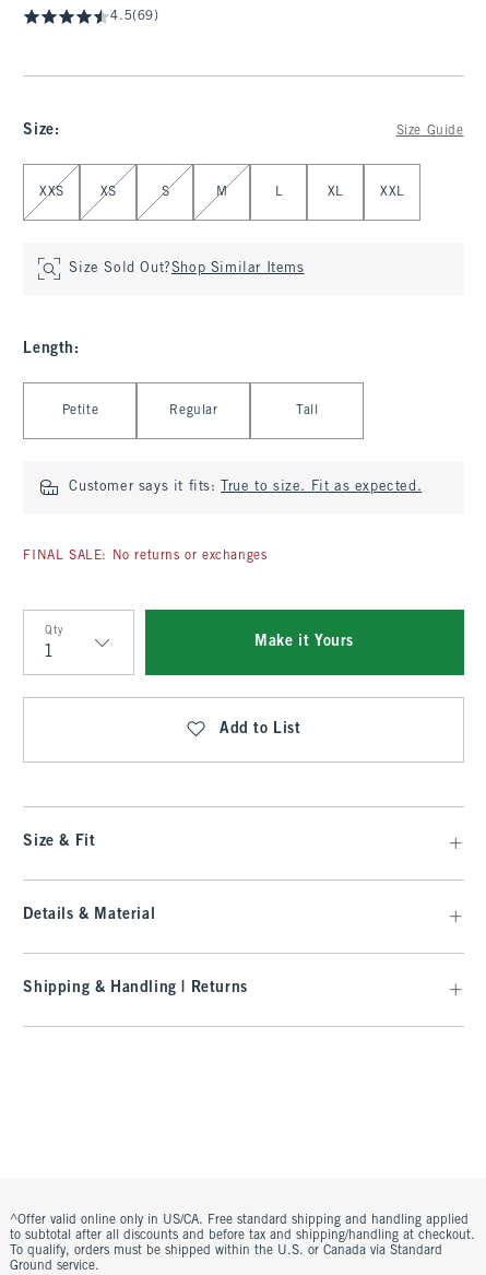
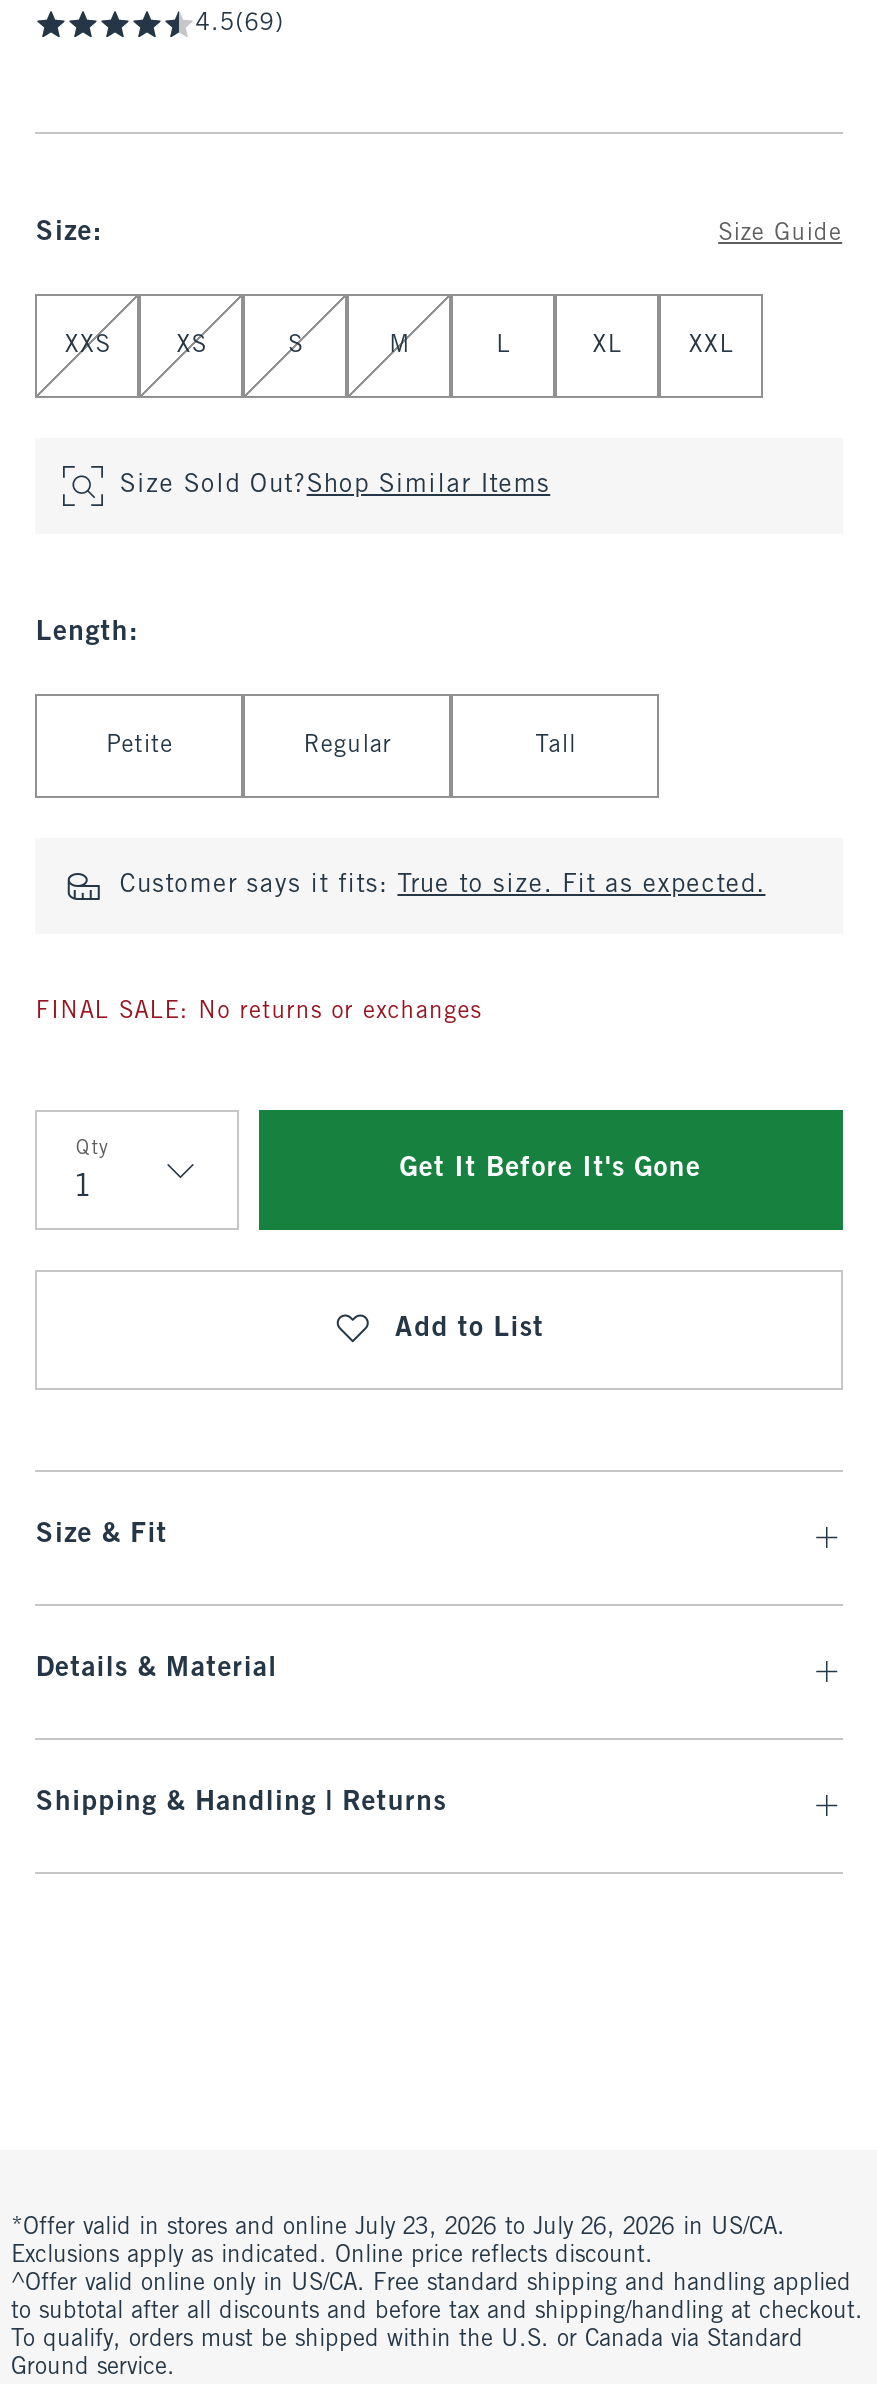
- Make it Yours
+ Get It Before It's Gone

+ *Offer valid in stores and online July 23, 2026 to July 26, 2026 in US/CA.
+ Exclusions apply as indicated. Online price reflects discount.
